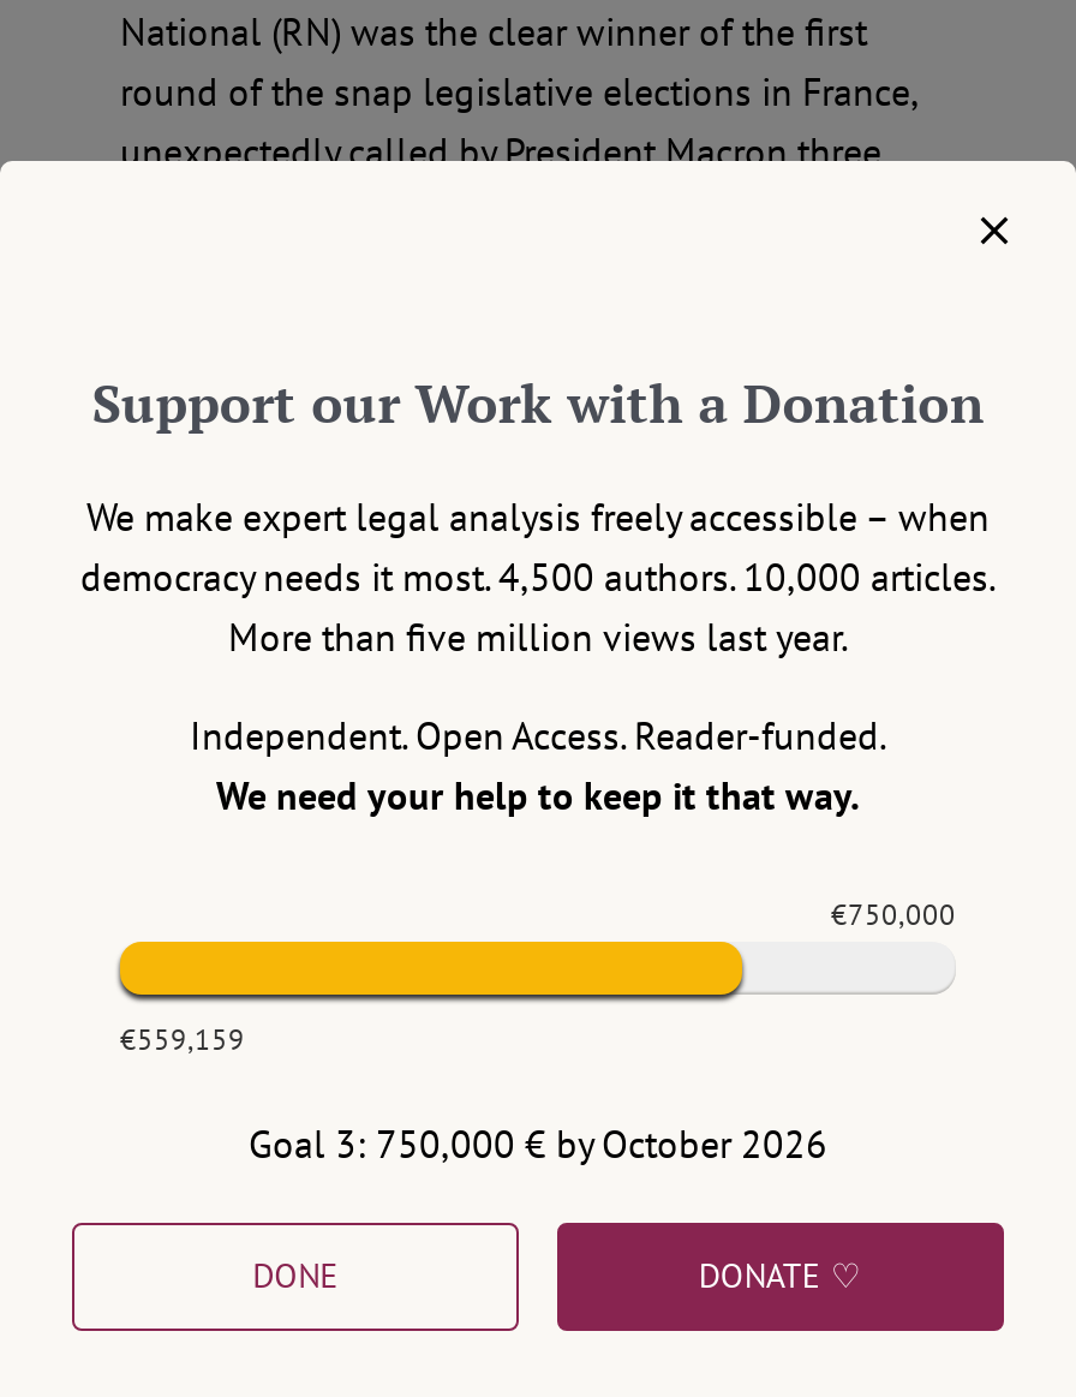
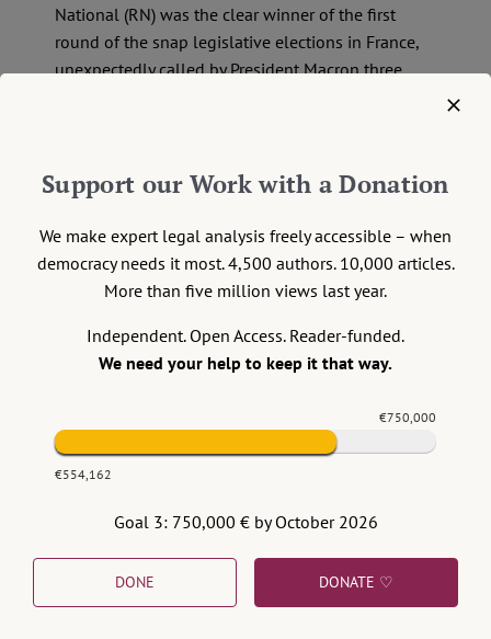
- €559,159
+ €554,162
